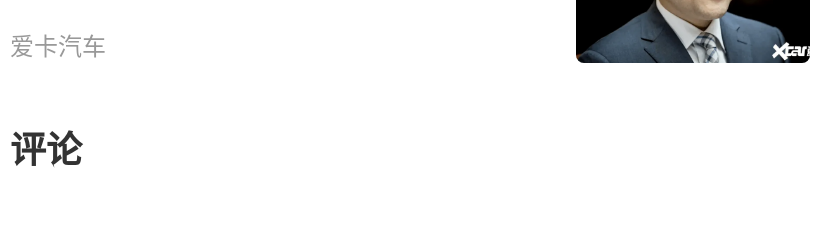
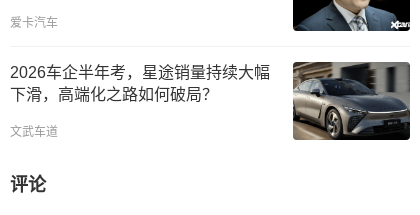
+ [image]
+ 2026车企半年考，星途销量持续大幅
+ 下滑，高端化之路如何破局？
+ 文武车道
